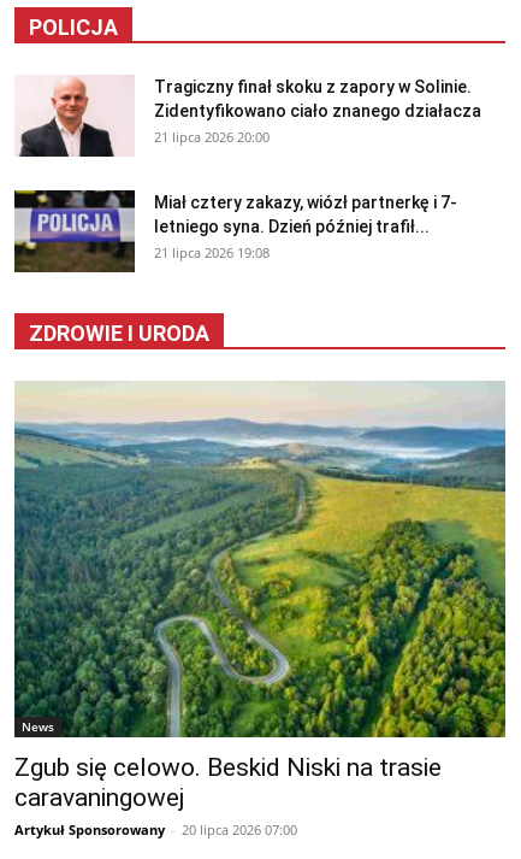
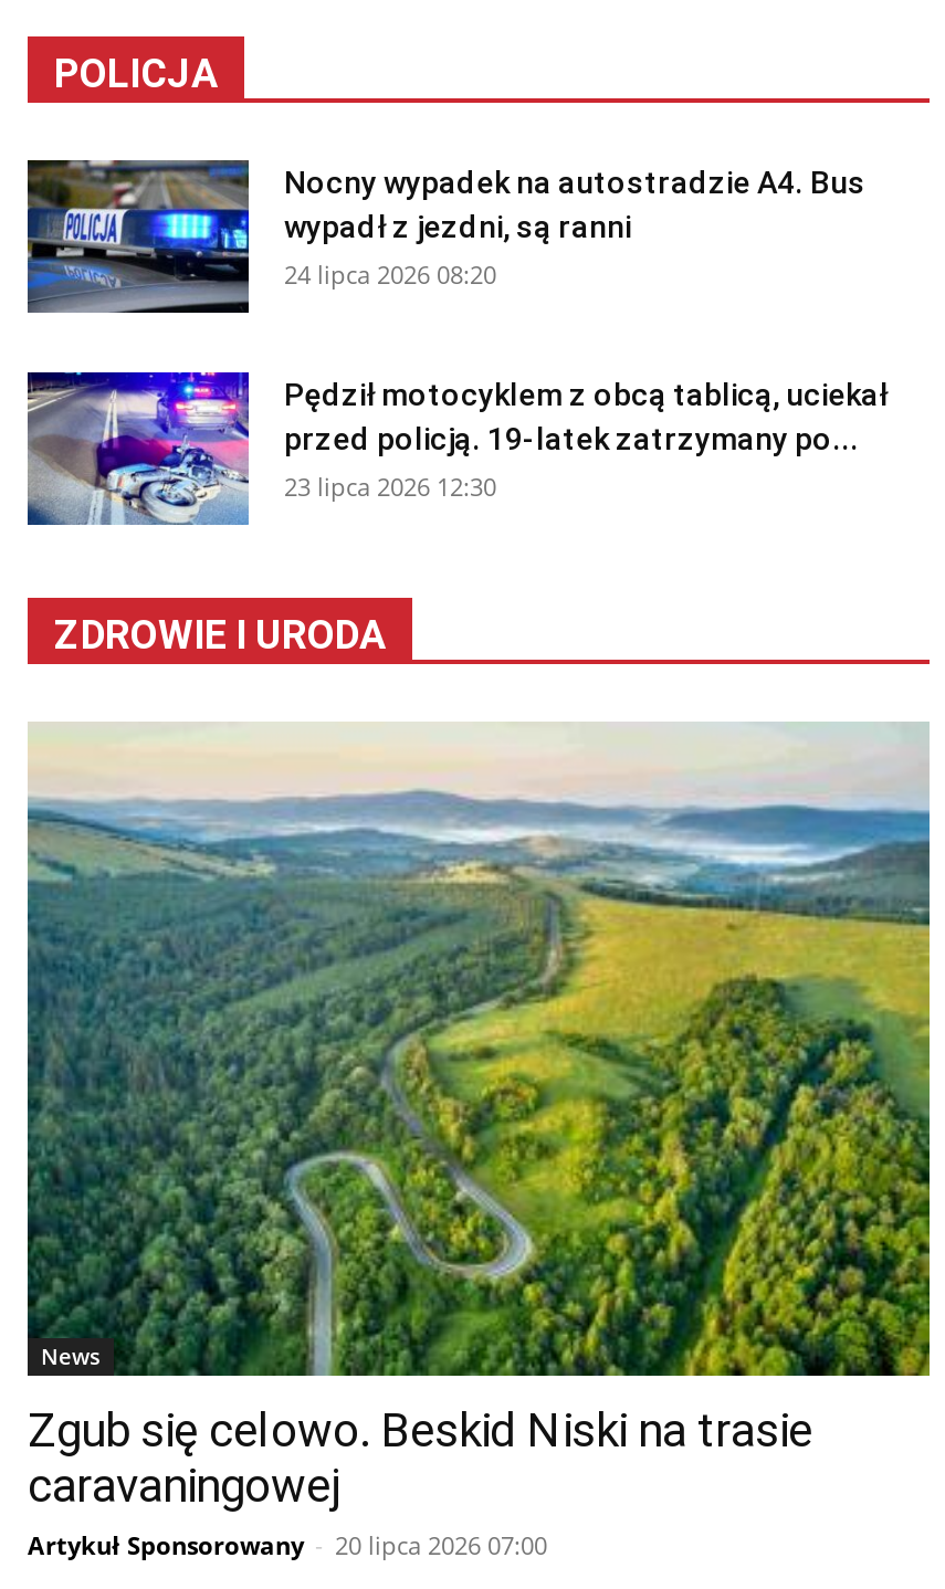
- [image]
- Tragiczny finał skoku z zapory w Solinie.
- Zidentyfikowano ciało znanego działacza
- 21 lipca 2026 20:00
+ [image]
+ Nocny wypadek na autostradzie A4. Bus
+ wypadł z jezdni, są ranni
+ 24 lipca 2026 08:20

- [image]
- Miał cztery zakazy, wiózł partnerkę i 7-
- letniego syna. Dzień później trafił...
- 21 lipca 2026 19:08
+ [image]
+ Pędził motocyklem z obcą tablicą, uciekał
+ przed policją. 19-latek zatrzymany po...
+ 23 lipca 2026 12:30
